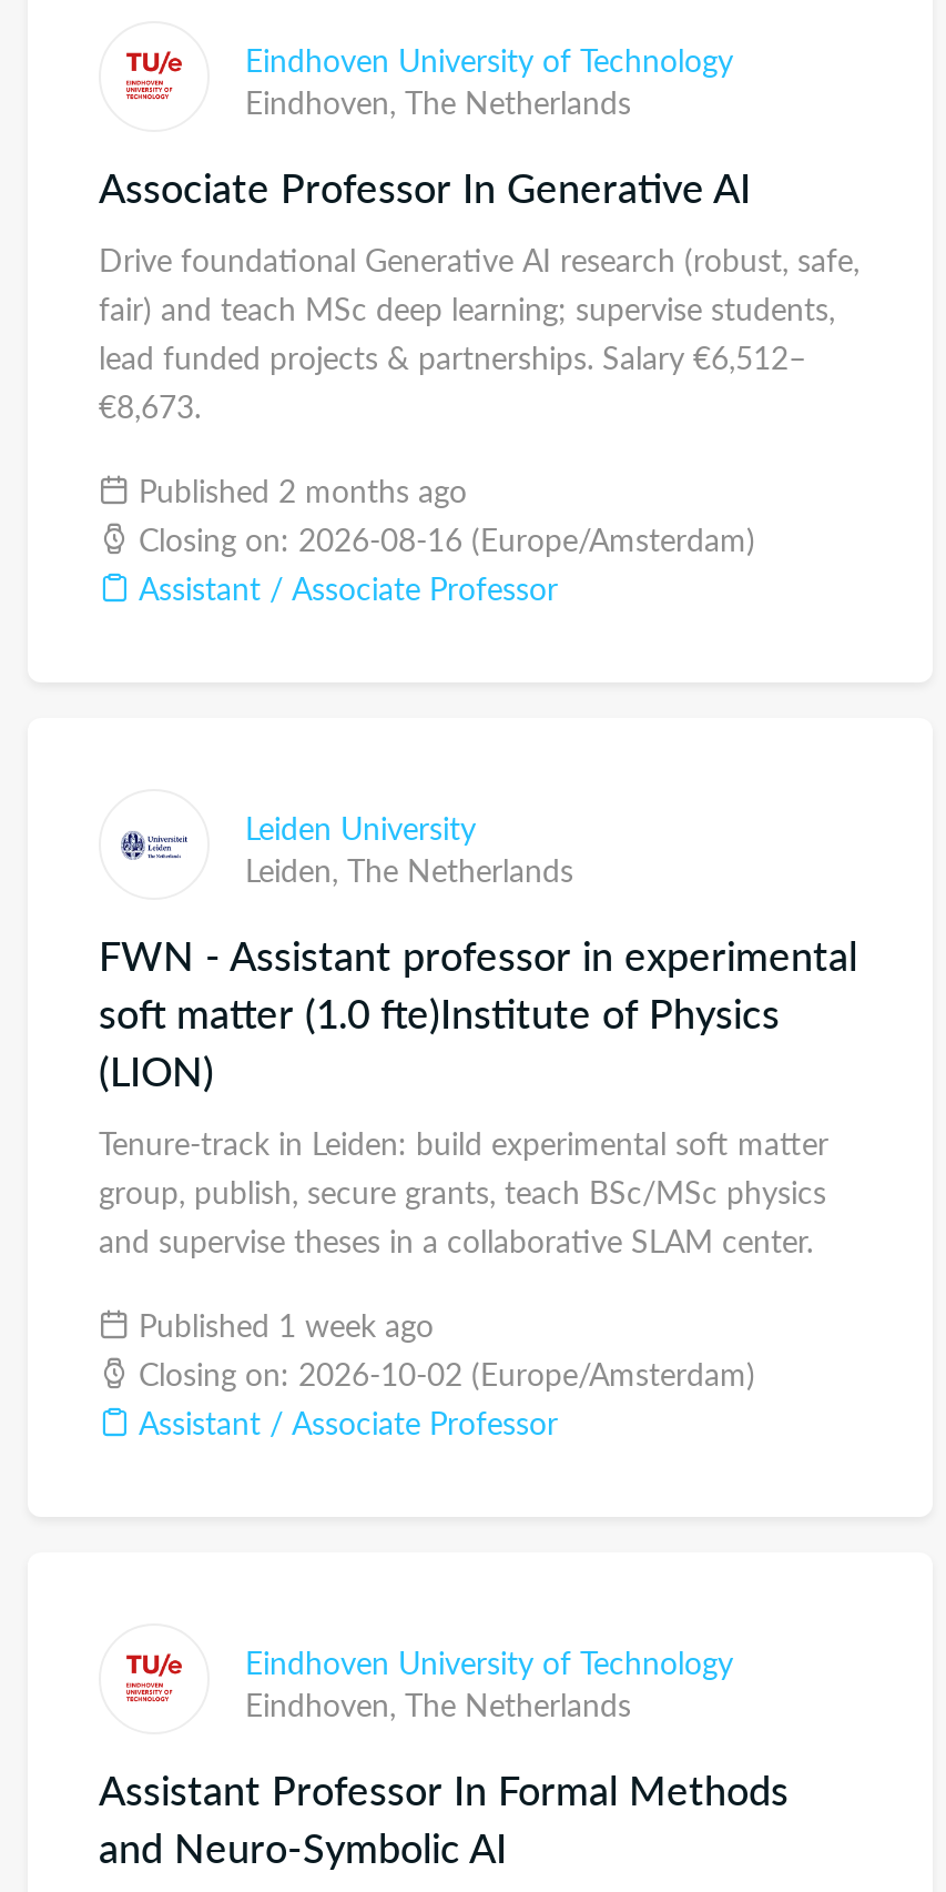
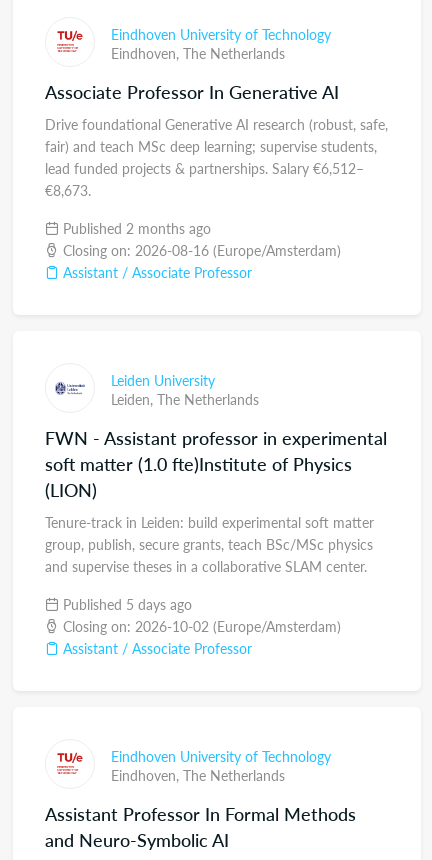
- Published 1 week ago
+ Published 5 days ago
